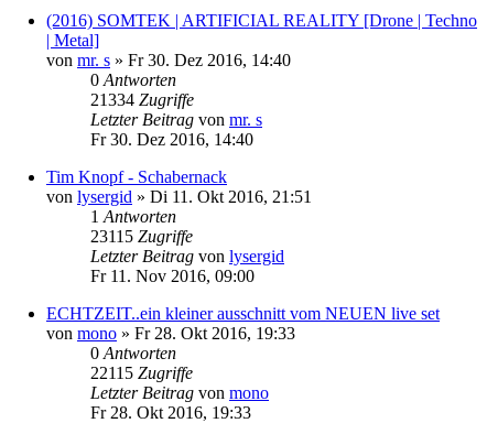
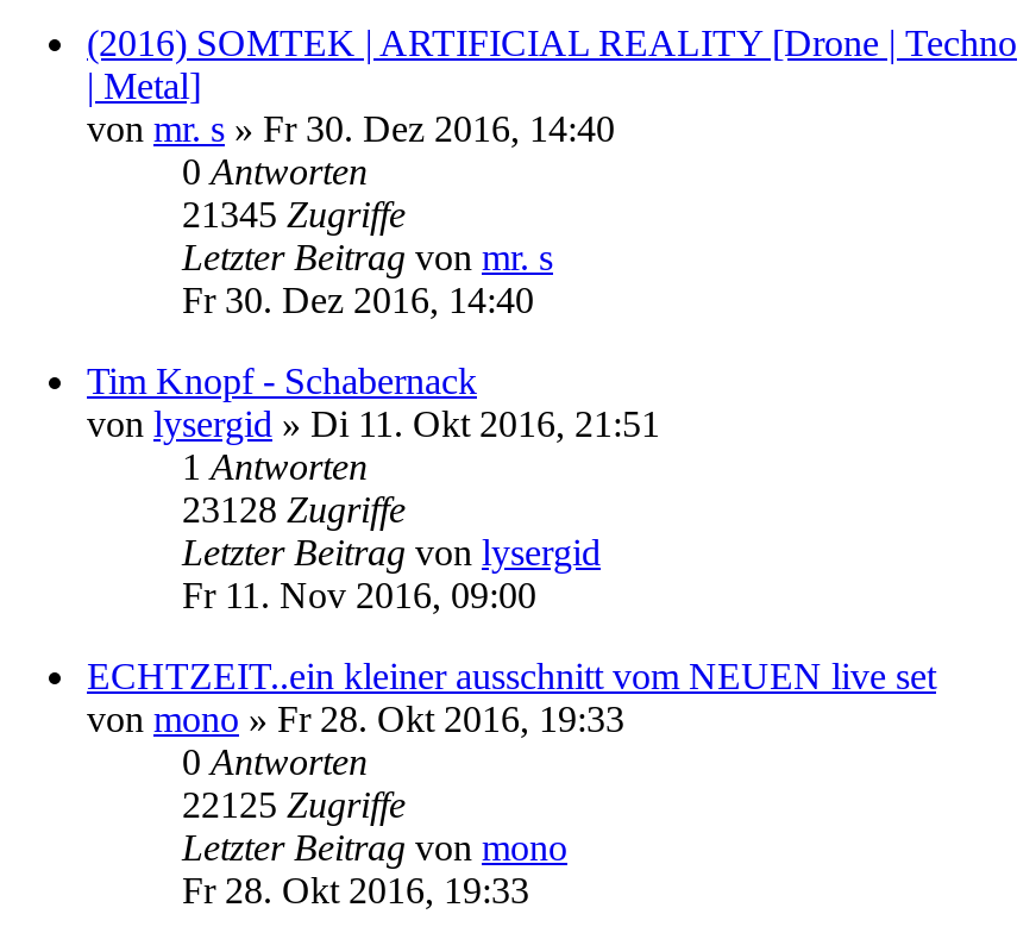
- 21334 Zugriffe
+ 21345 Zugriffe

- 23115 Zugriffe
+ 23128 Zugriffe

- 22115 Zugriffe
+ 22125 Zugriffe
